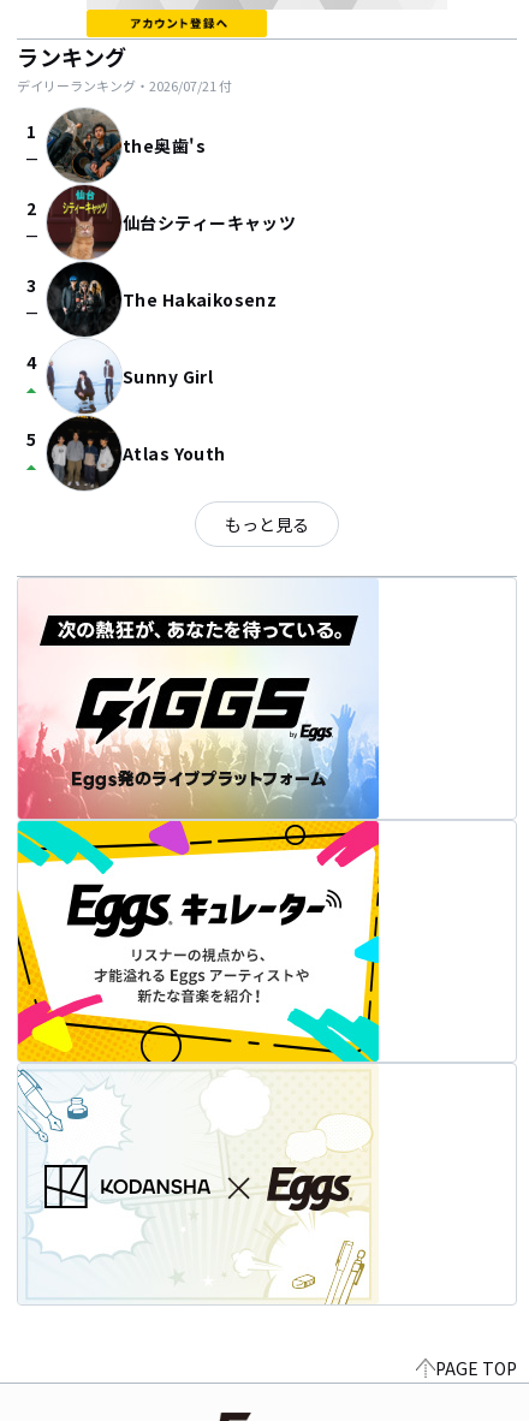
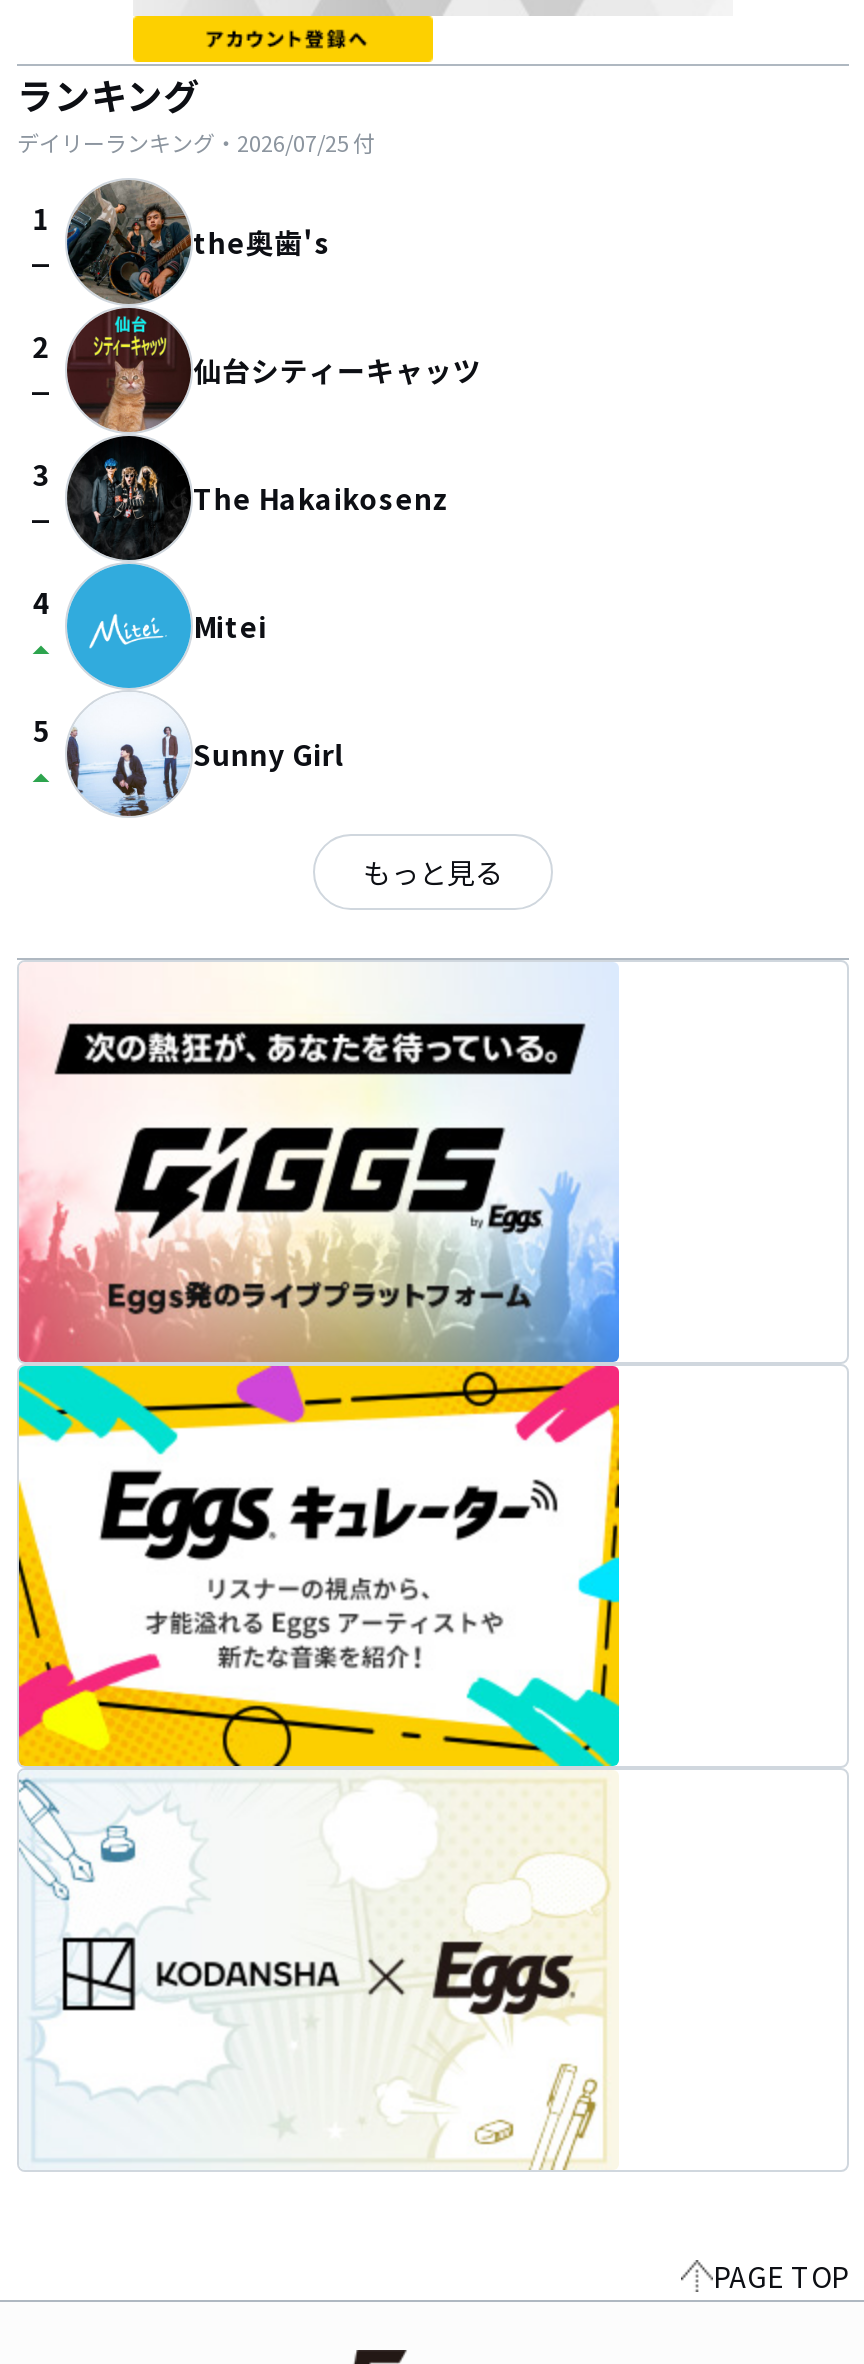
- デイリーランキング・2026/07/21付
+ デイリーランキング・2026/07/25付

- [image]
+ [image]

moved down: Sunny Girl

+ Mitei

- Atlas Youth
